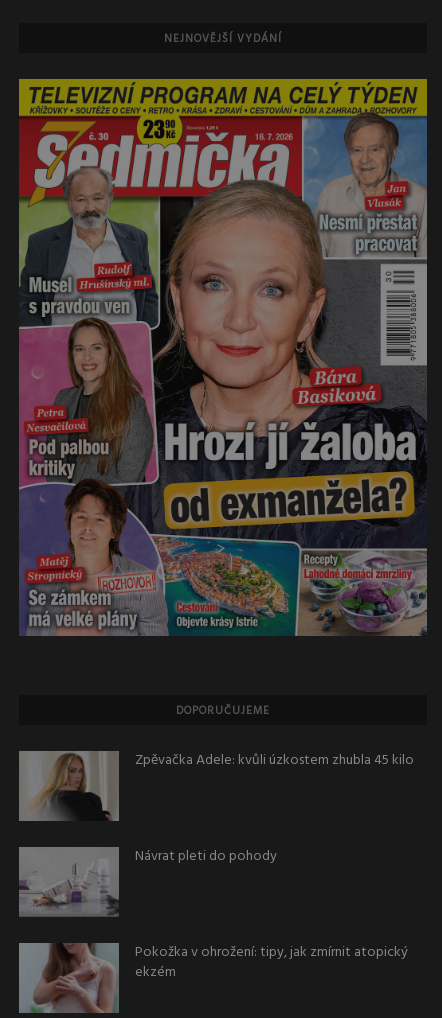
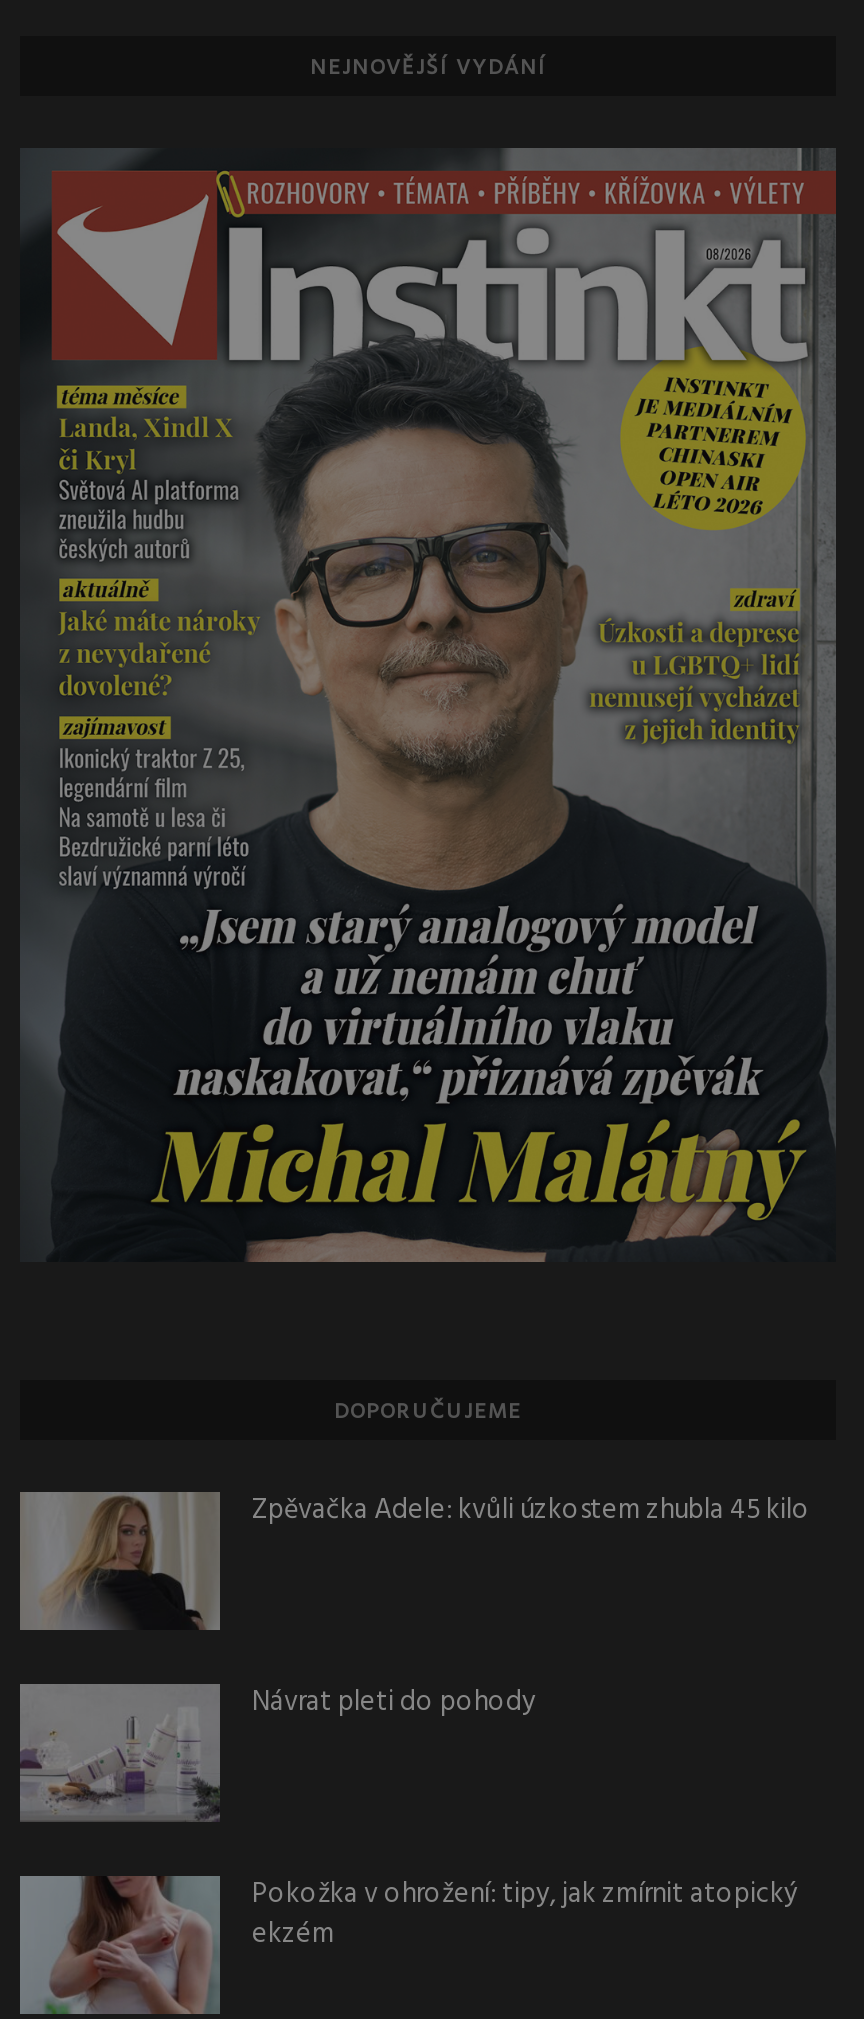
- [image]
+ [image]
